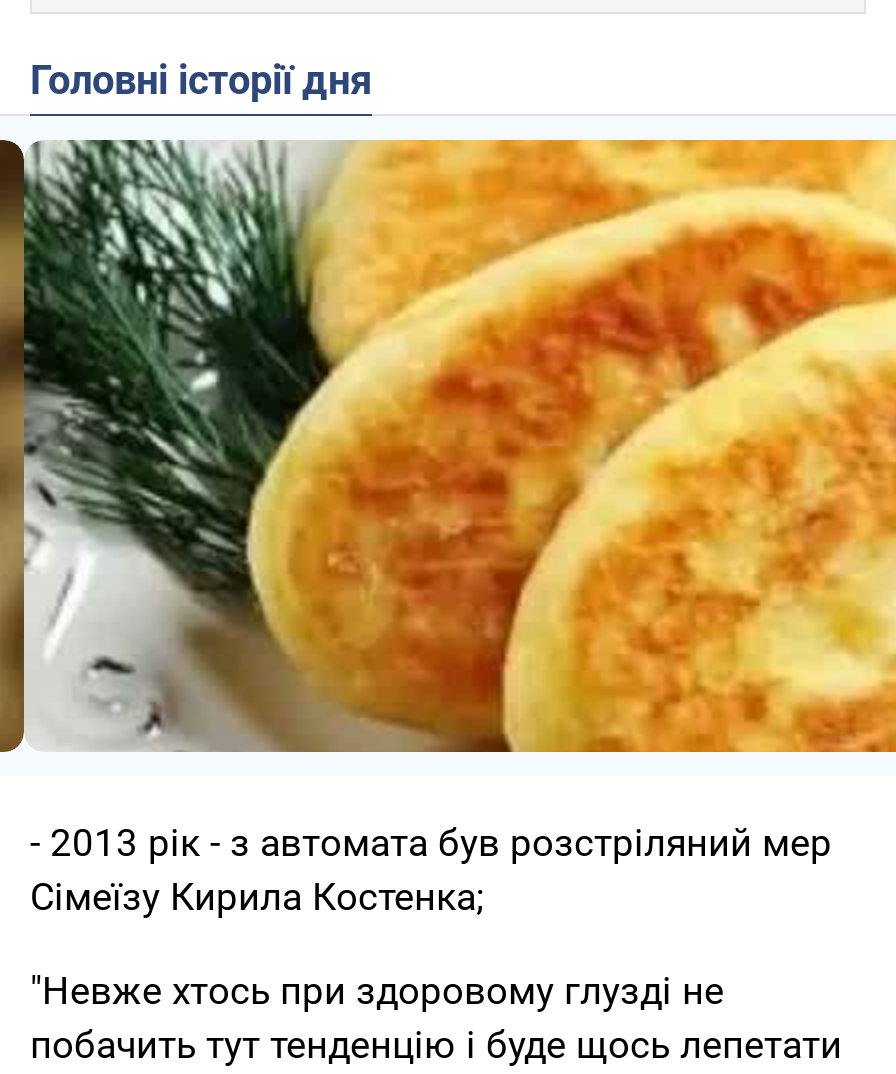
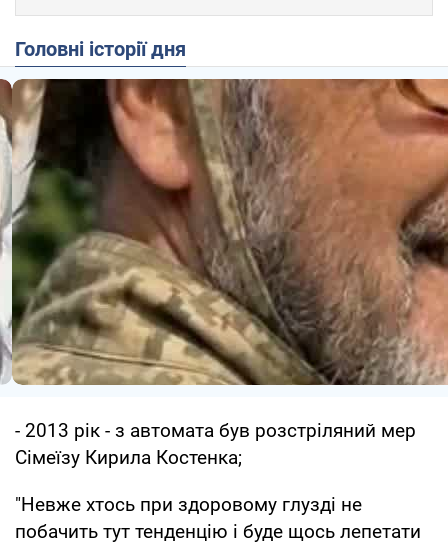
- [image]
+ [image]
